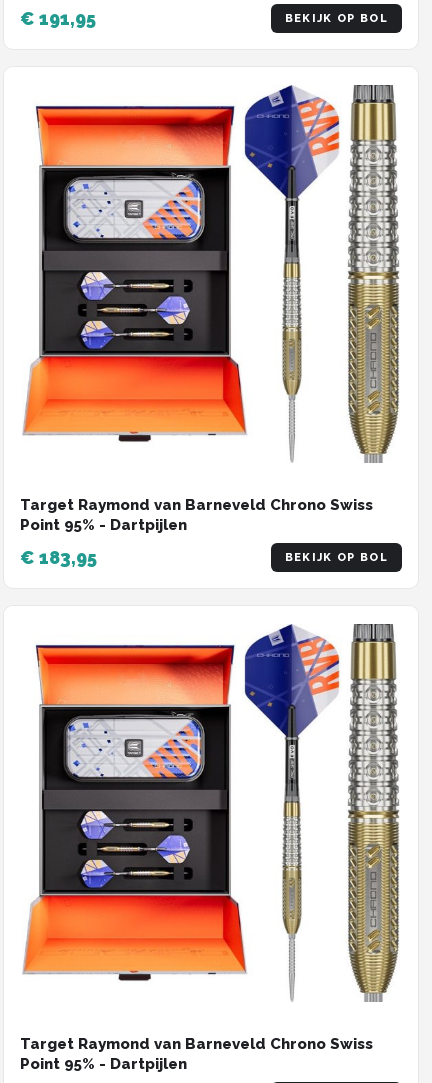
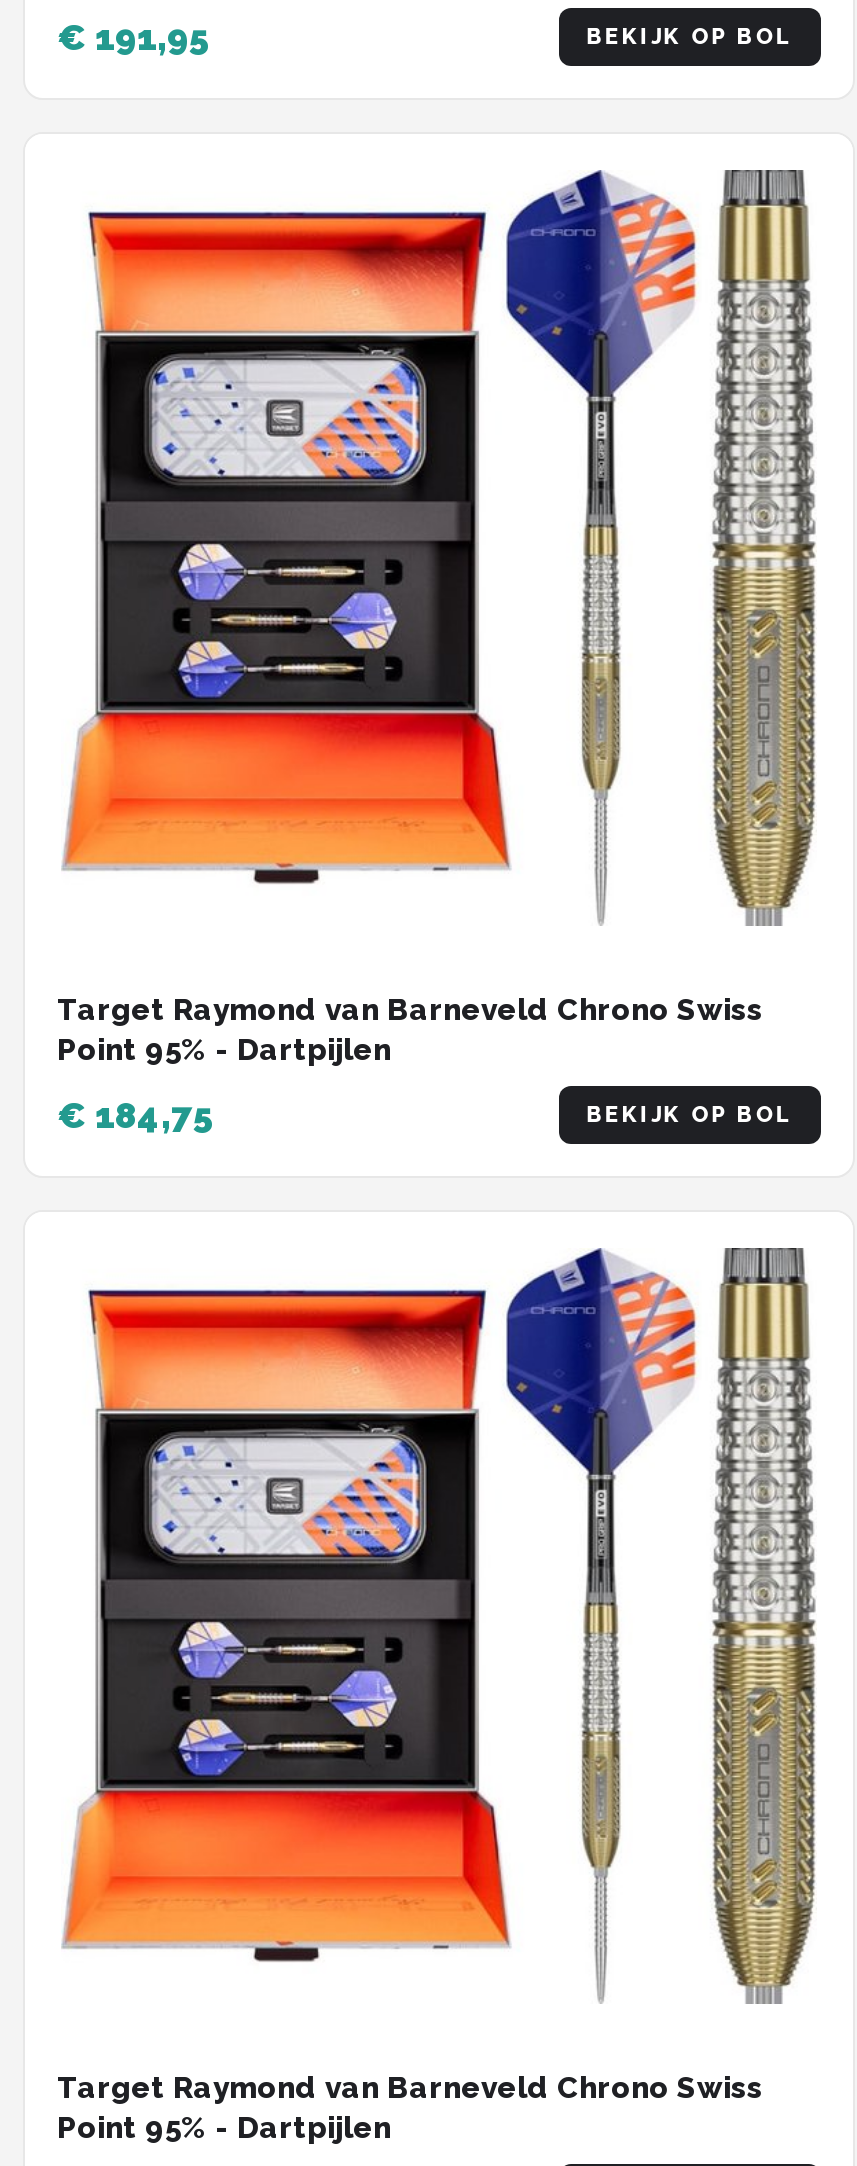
- € 183,95
+ € 184,75
